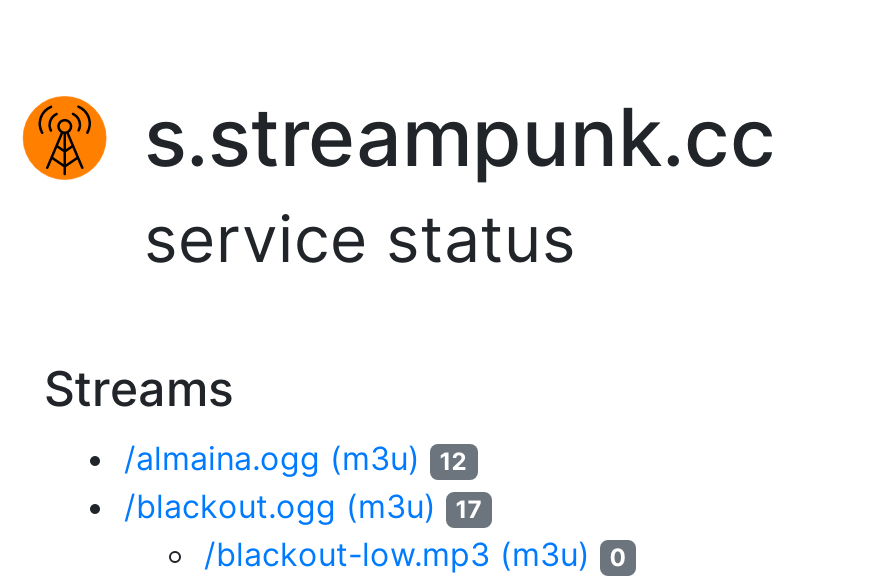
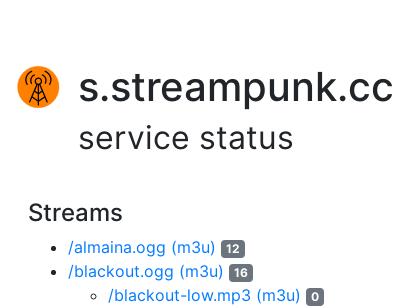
- /blackout.ogg (m3u) 17
+ /blackout.ogg (m3u) 16
